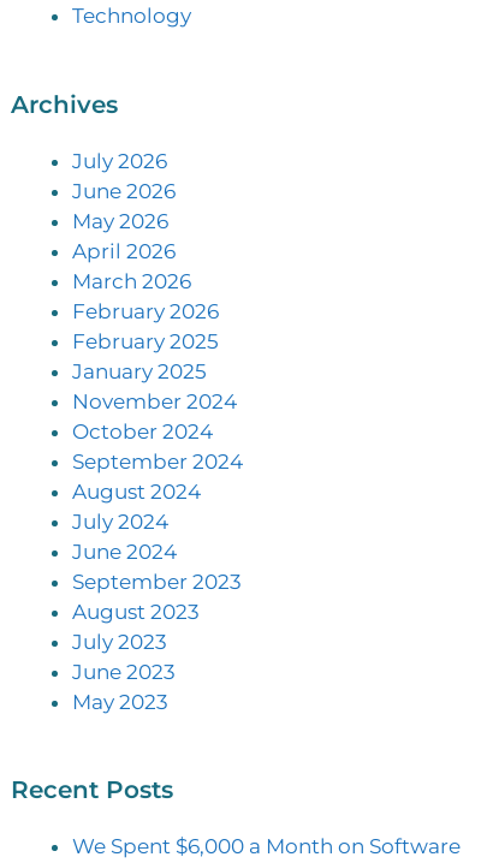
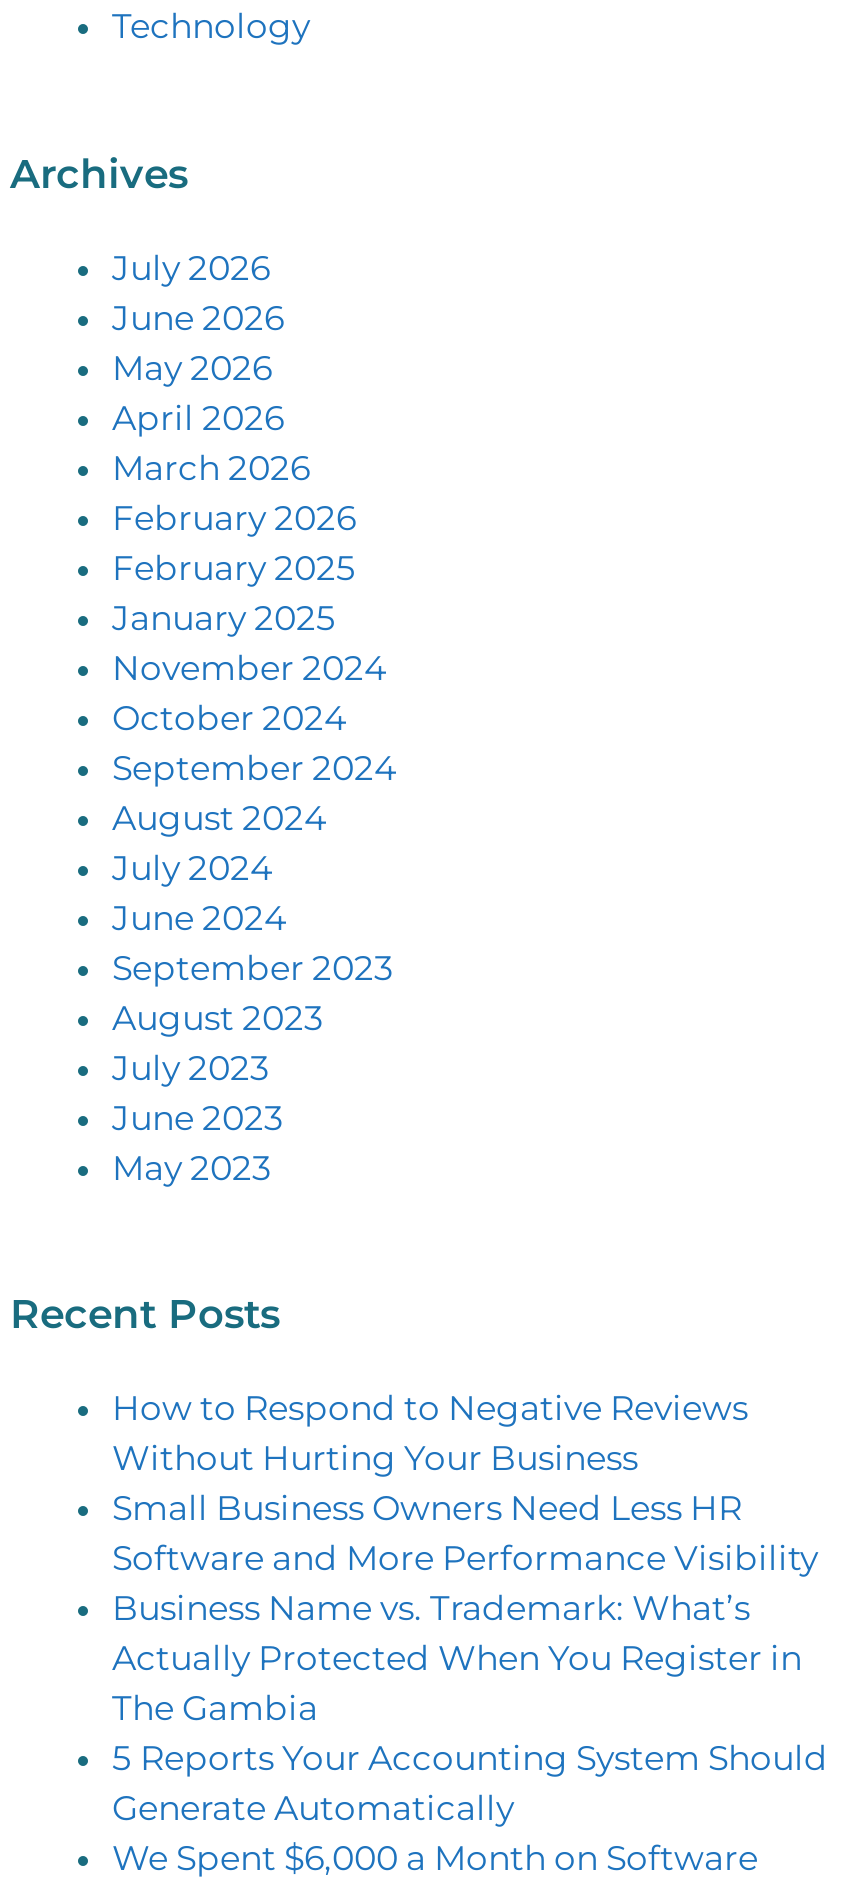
+ How to Respond to Negative Reviews
+ Without Hurting Your Business
+ Small Business Owners Need Less HR
+ Software and More Performance Visibility
+ Business Name vs. Trademark: What’s
+ Actually Protected When You Register in
+ The Gambia
+ 5 Reports Your Accounting System Should
+ Generate Automatically
